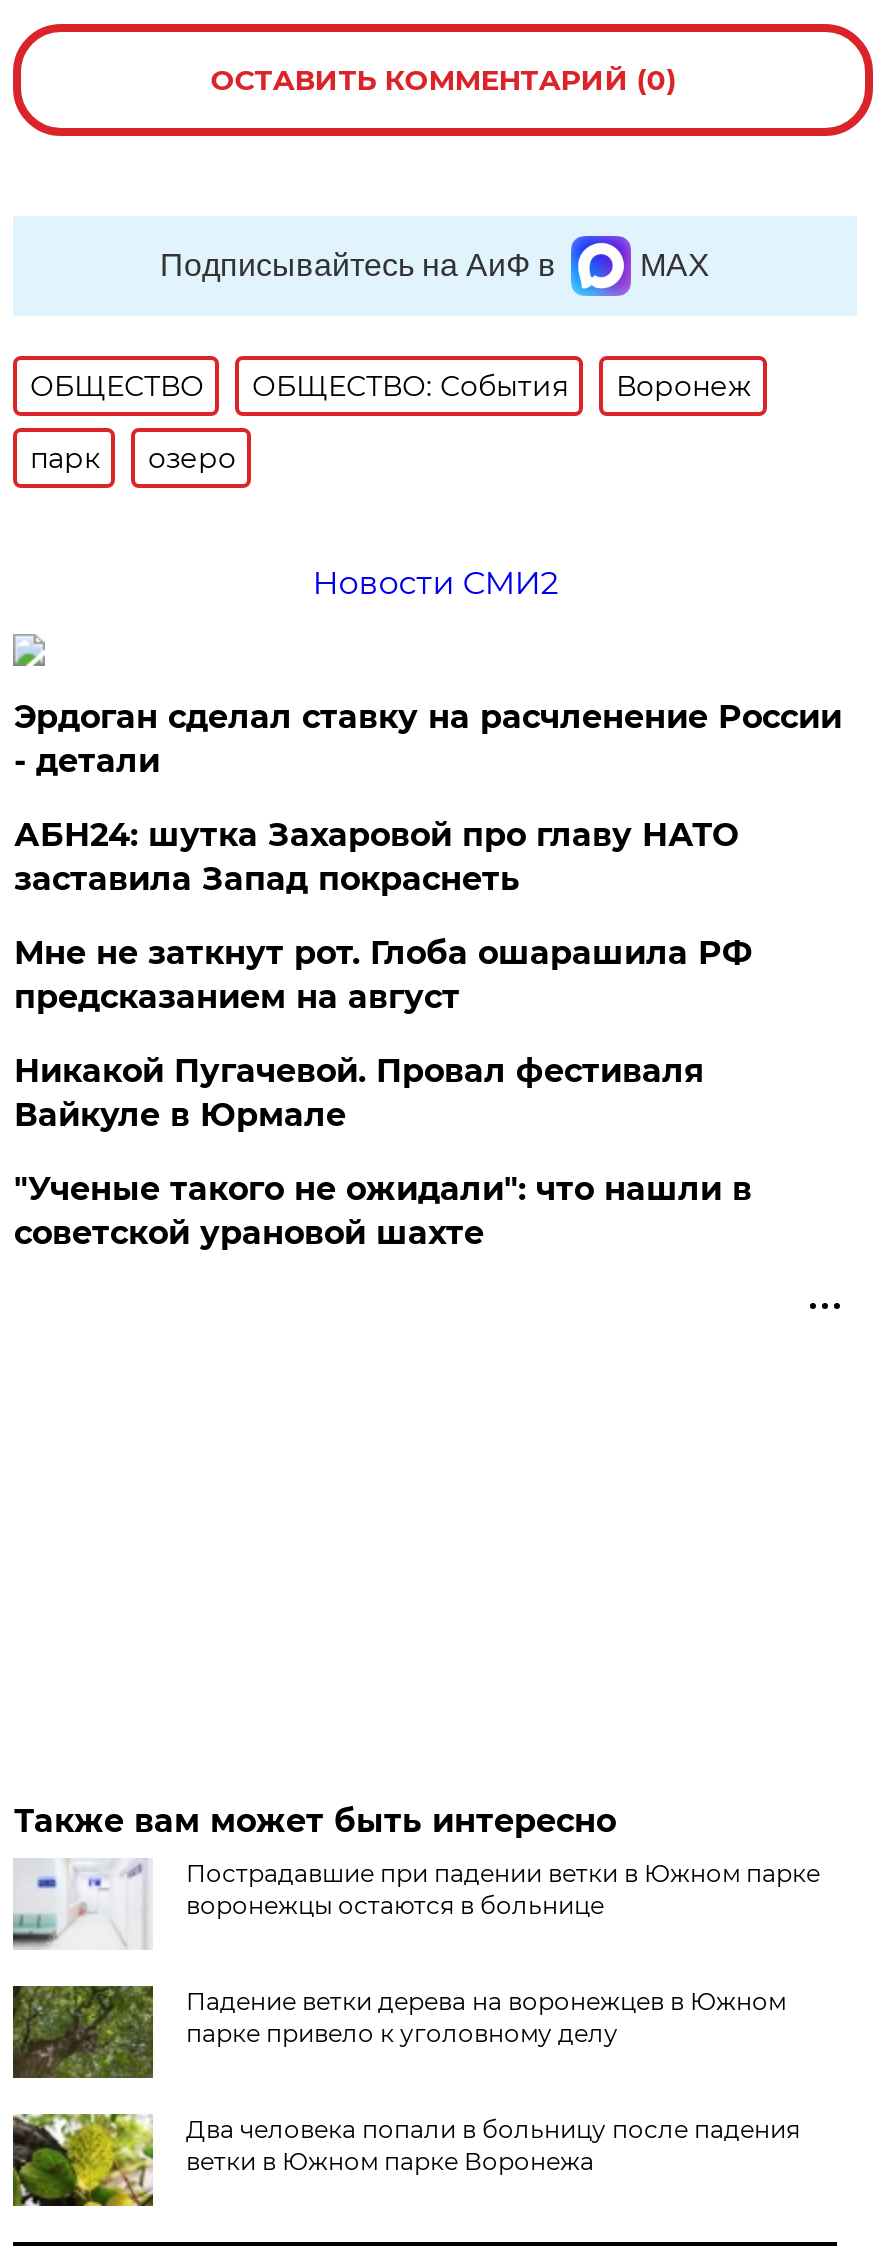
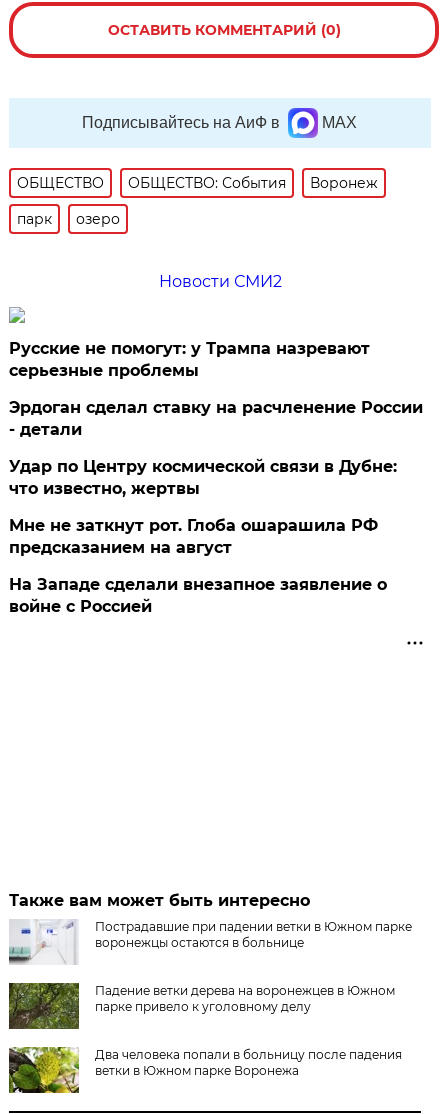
+ Русские не помогут: у Трампа назревают
+ серьезные проблемы

moved down: Эрдоган сделал ставку на расчленение России | - детали

- АБН24: шутка Захаровой про главу НАТО
- заставила Запад покраснеть
+ Удар по Центру космической связи в Дубне:
+ что известно, жертвы

moved down: Мне не заткнут рот. Глоба ошарашила РФ | предсказанием на август

- Никакой Пугачевой. Провал фестиваля
- Вайкуле в Юрмале
- "Ученые такого не ожидали": что нашли в
- советской урановой шахте
+ На Западе сделали внезапное заявление о
+ войне с Россией
